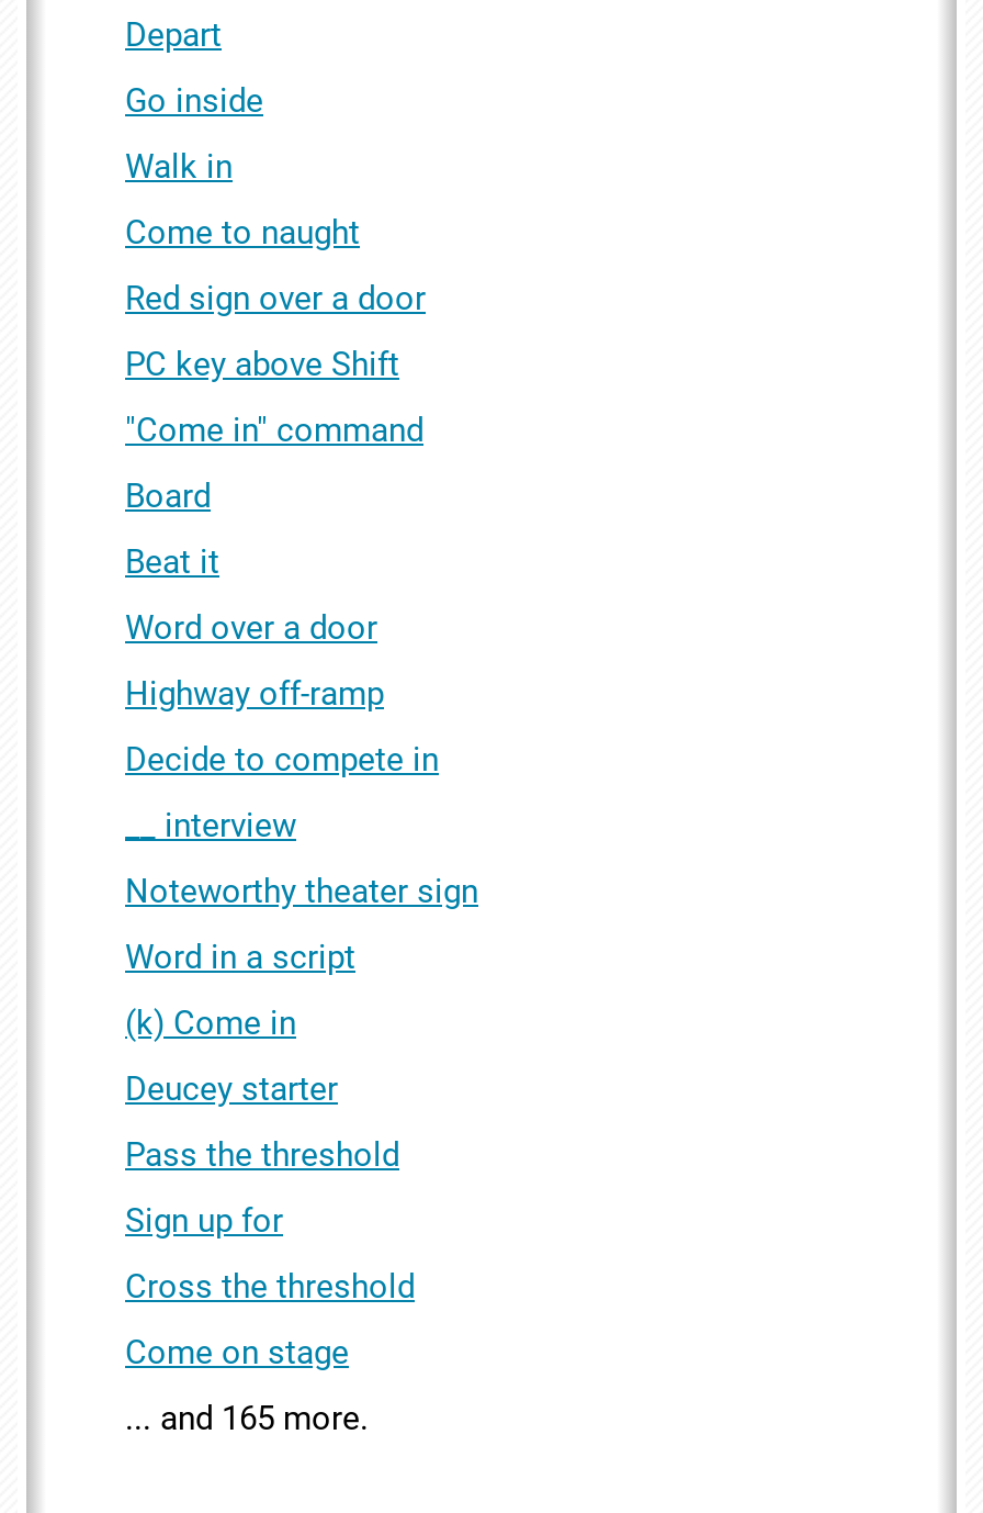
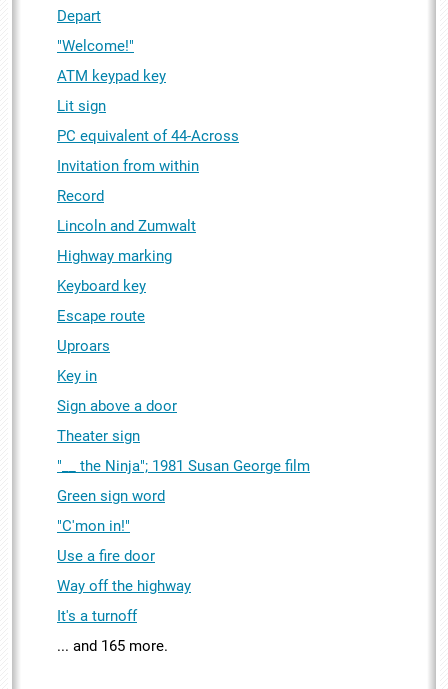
- Go inside
+ "Welcome!"

- Walk in
+ ATM keypad key

- Come to naught
+ Lit sign

- Red sign over a door
+ PC equivalent of 44-Across

- PC key above Shift
+ Invitation from within

- "Come in" command
+ Record

- Board
+ Lincoln and Zumwalt

- Beat it
+ Highway marking

- Word over a door
+ Keyboard key

- Highway off-ramp
+ Escape route

- Decide to compete in
+ Uproars

- __ interview
+ Key in

- Noteworthy theater sign
+ Sign above a door

- Word in a script
+ Theater sign

- (k) Come in
+ "__ the Ninja"; 1981 Susan George film

- Deucey starter
+ Green sign word

- Pass the threshold
+ "C'mon in!"

- Sign up for
+ Use a fire door

- Cross the threshold
+ Way off the highway

- Come on stage
+ It's a turnoff
